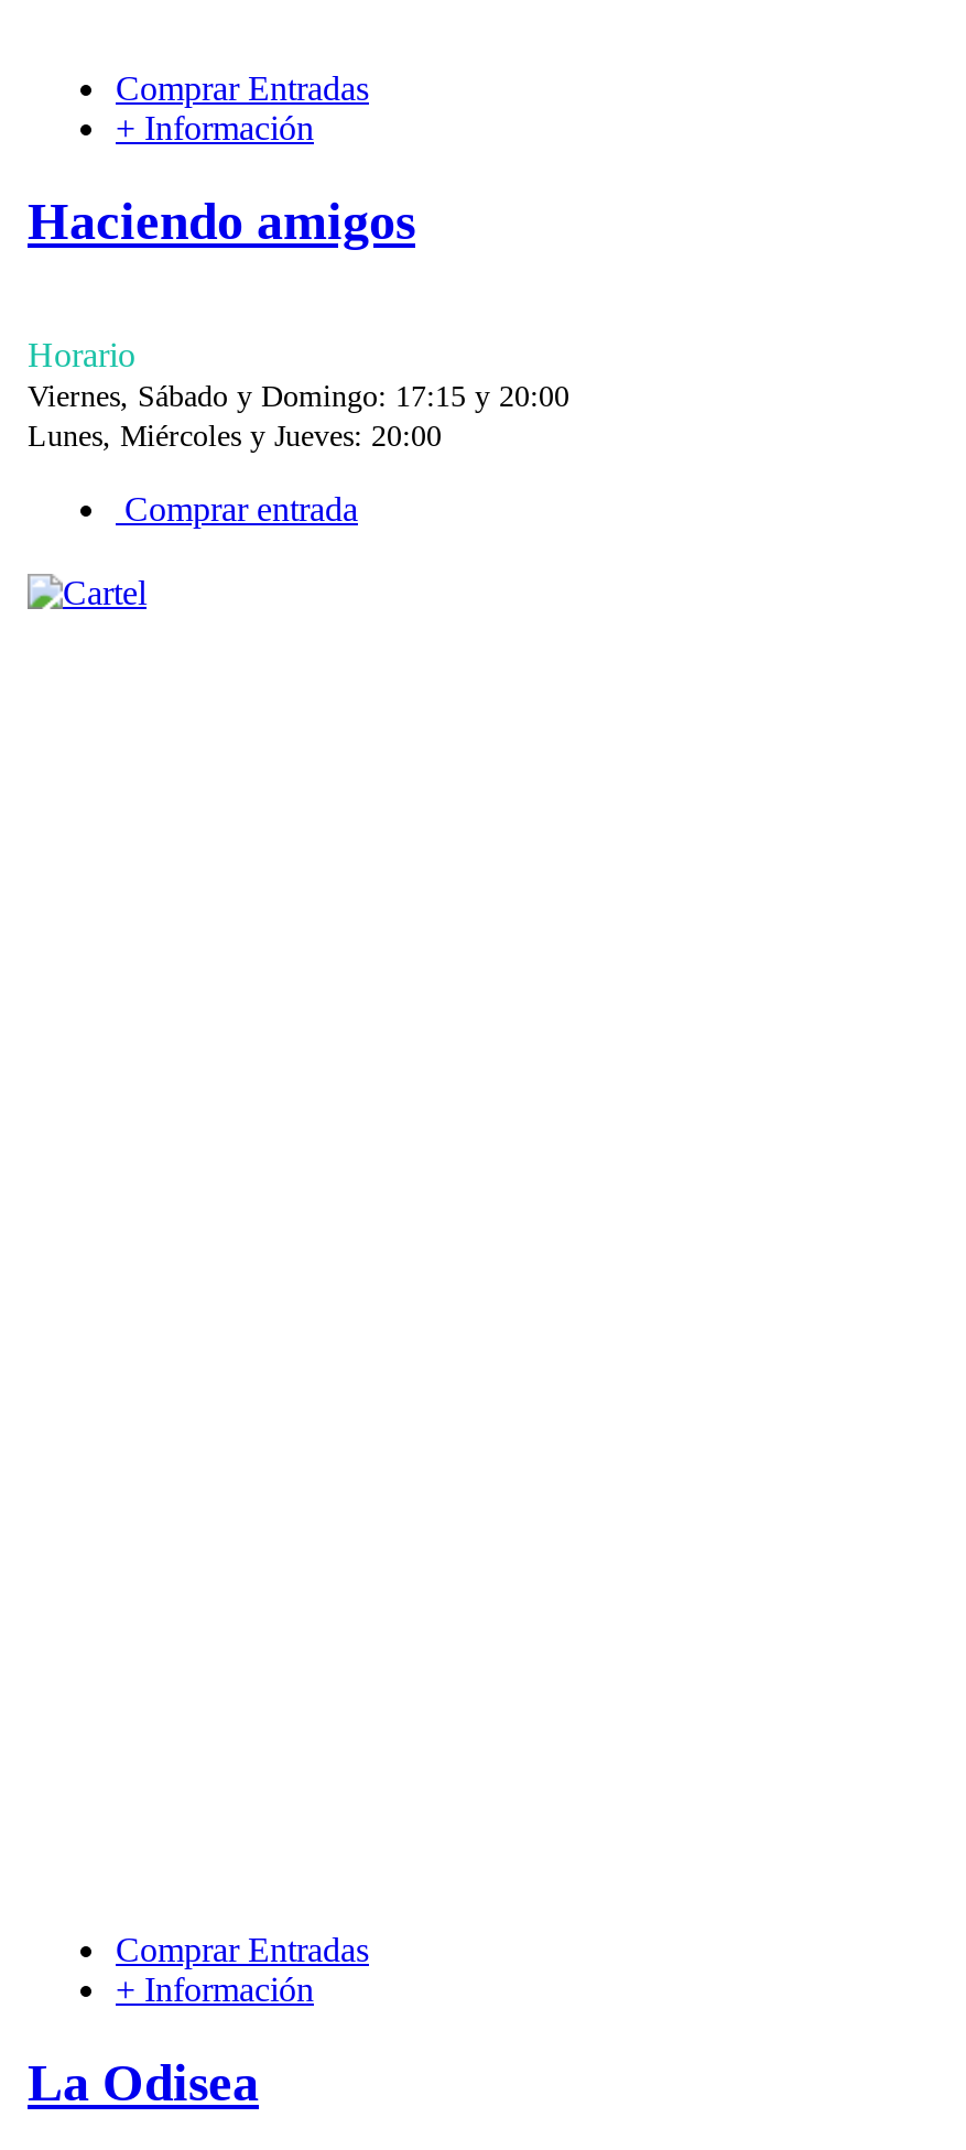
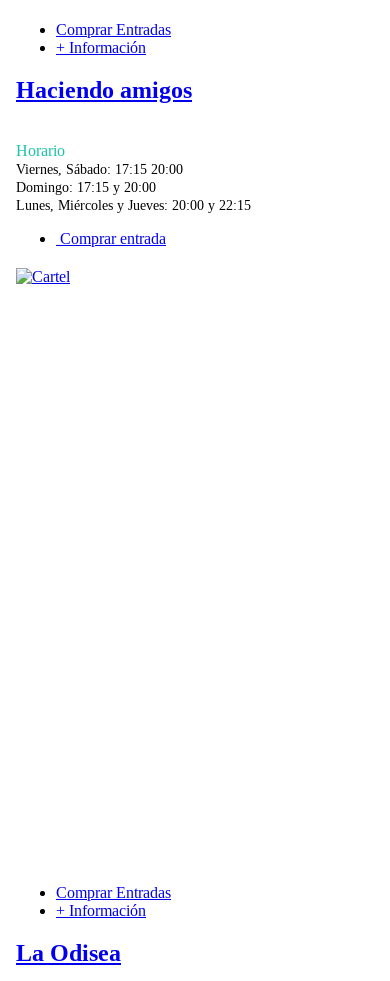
- Viernes, Sábado y Domingo: 17:15 y 20:00
- Lunes, Miércoles y Jueves: 20:00
+ Viernes, Sábado: 17:15 20:00
+ Domingo: 17:15 y 20:00
+ Lunes, Miércoles y Jueves: 20:00 y 22:15
